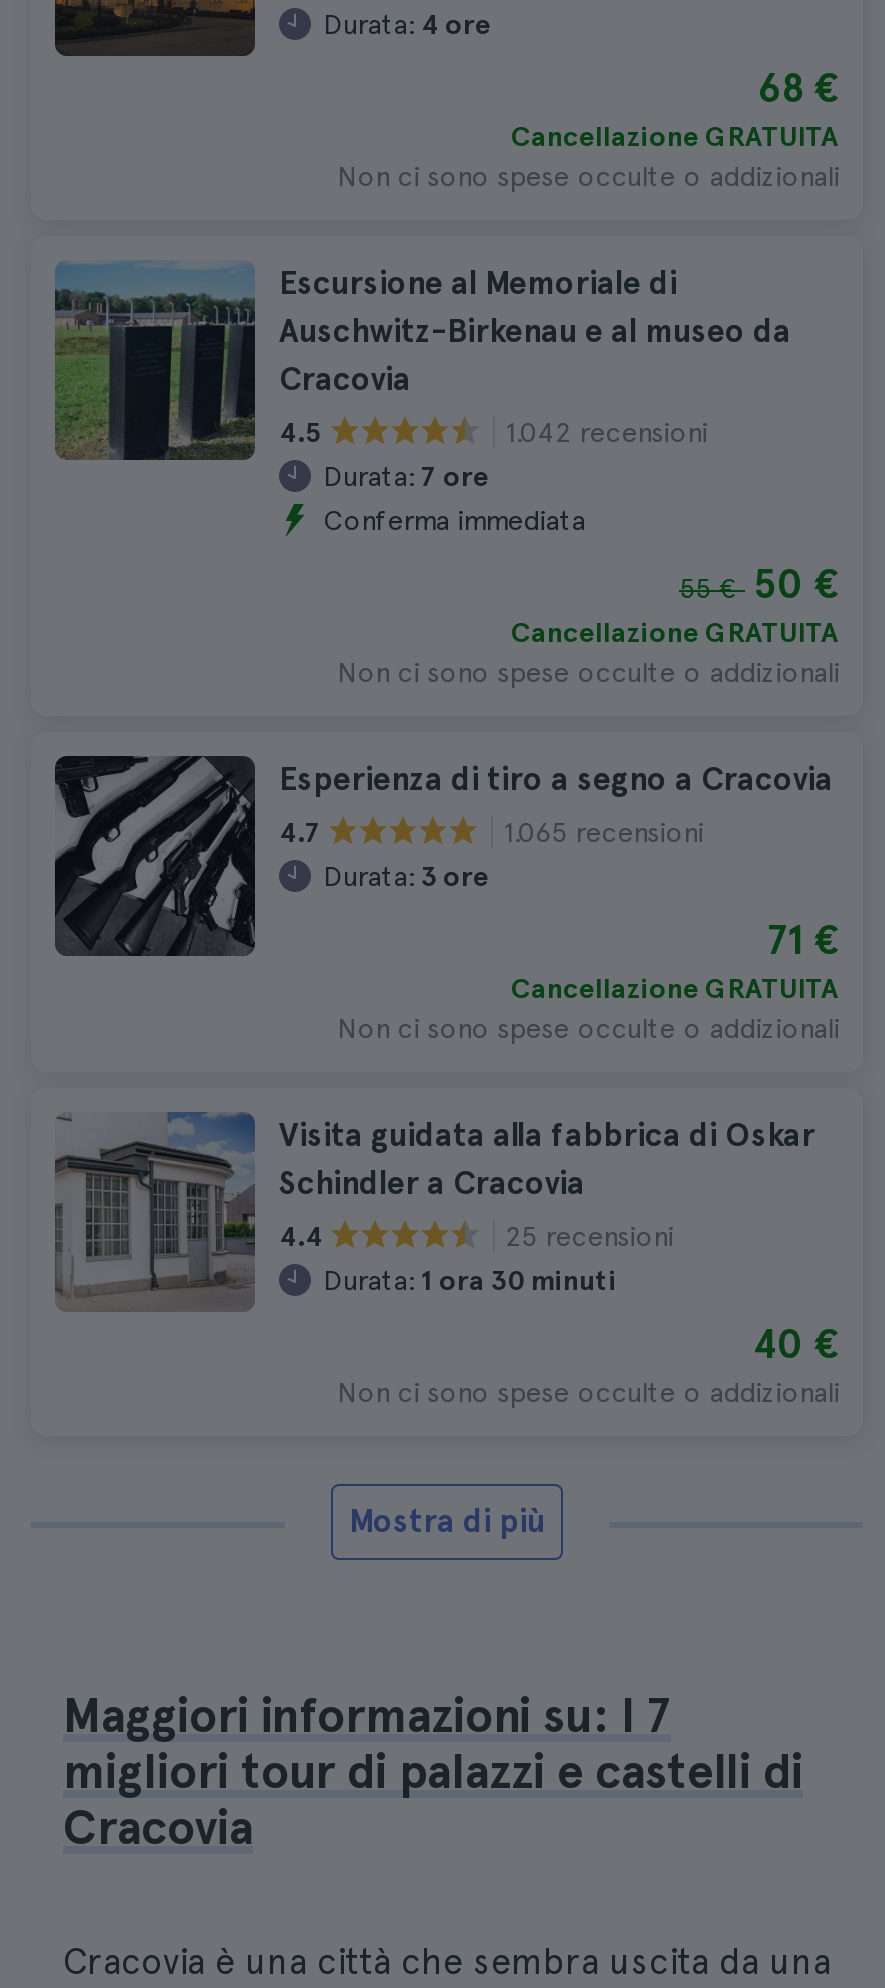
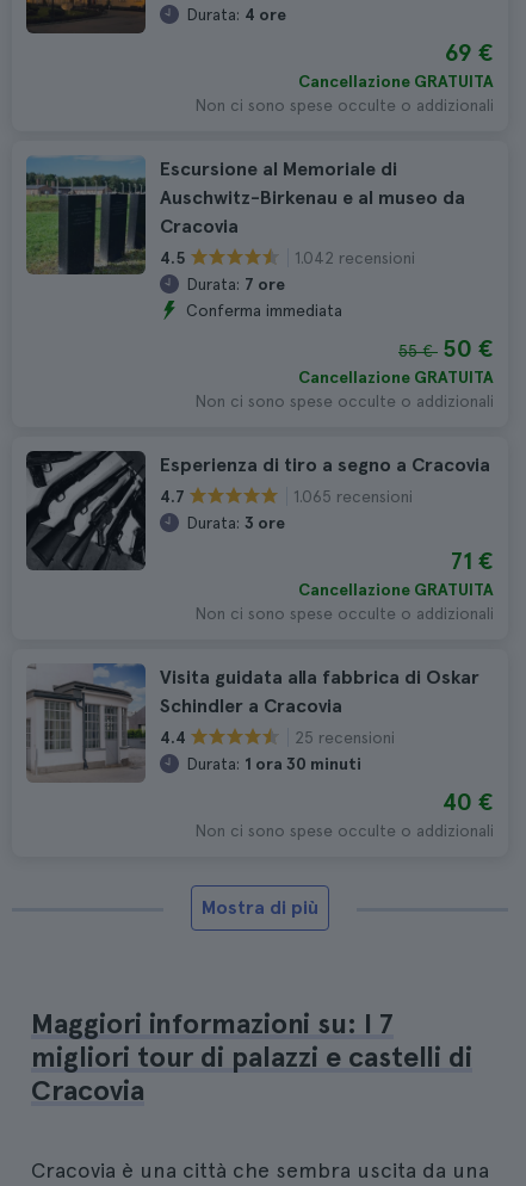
- 68 €
+ 69 €
